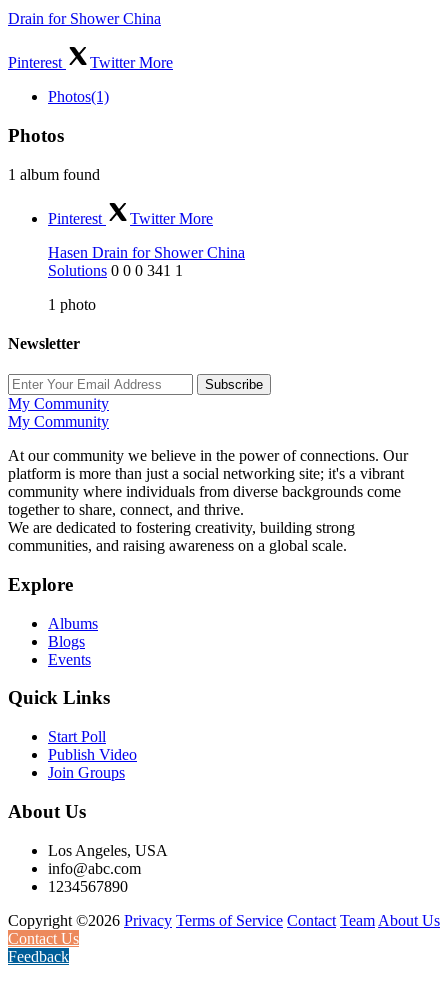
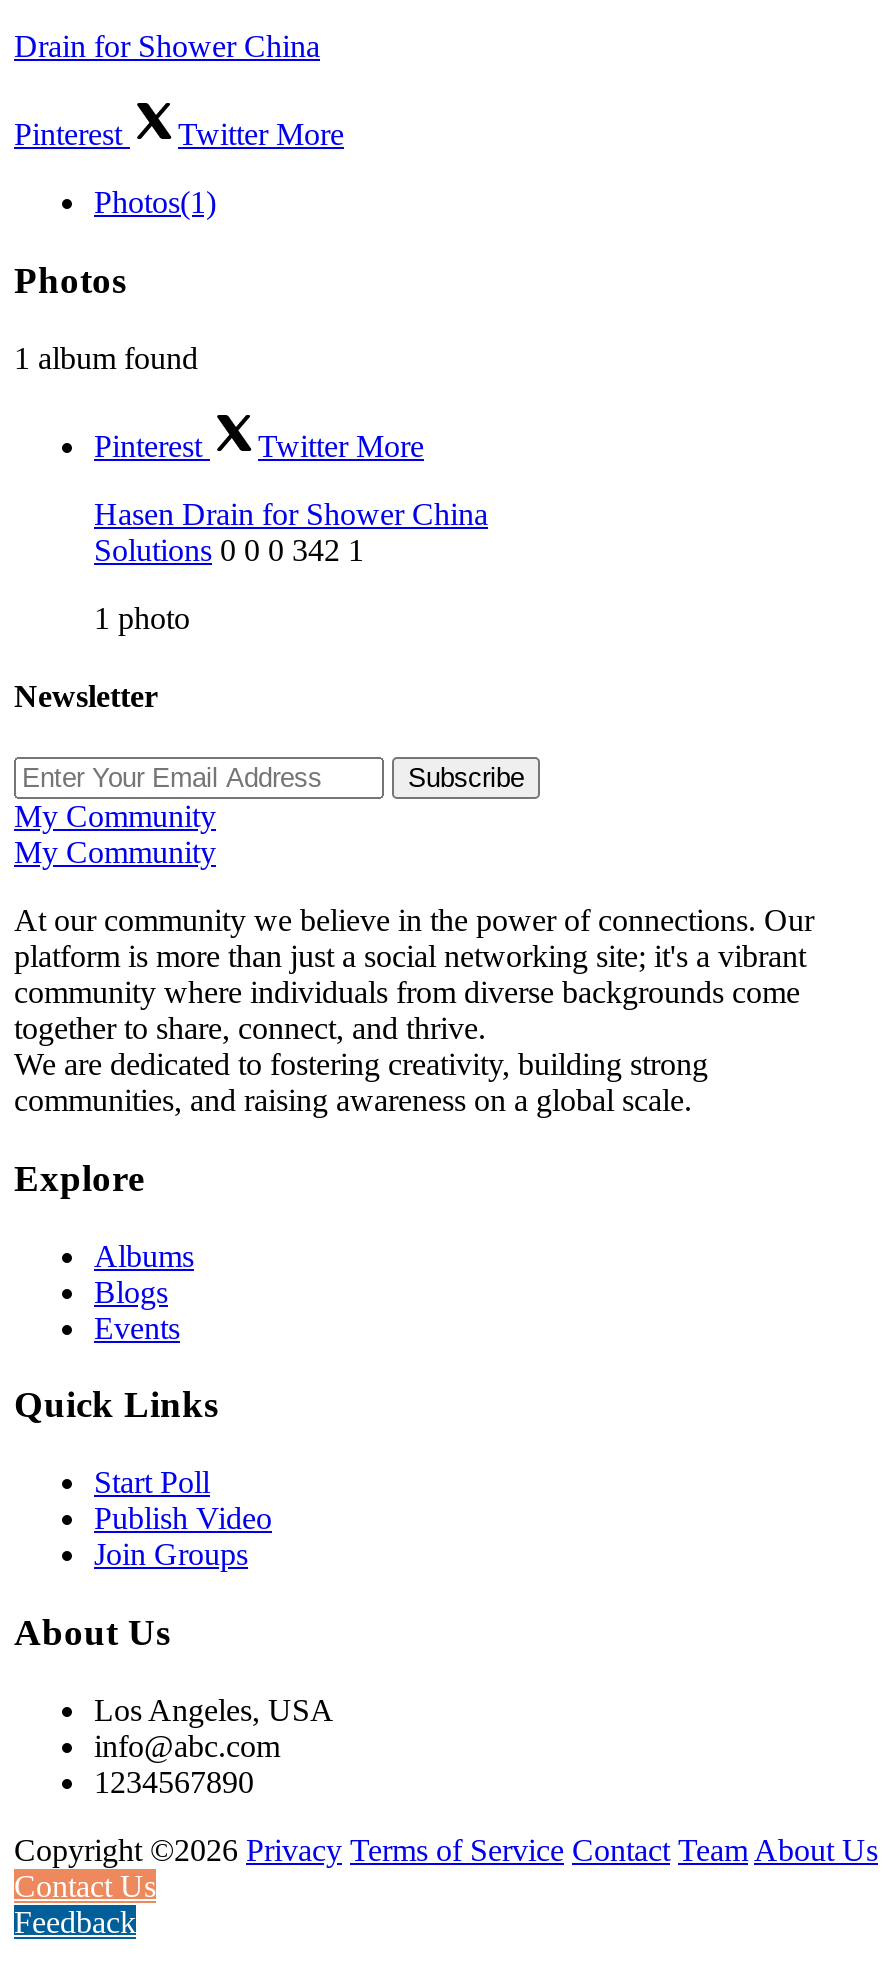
- Solutions 0 0 0 341 1
+ Solutions 0 0 0 342 1
